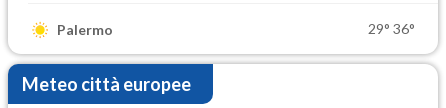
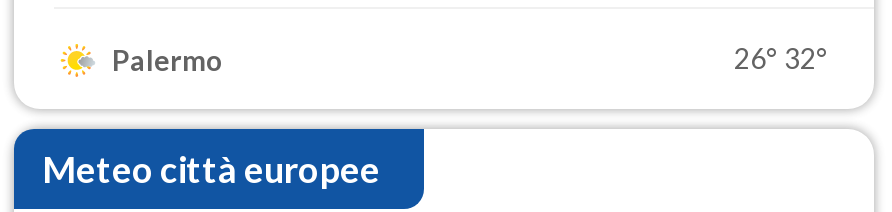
- 29° 36°
+ 26° 32°
